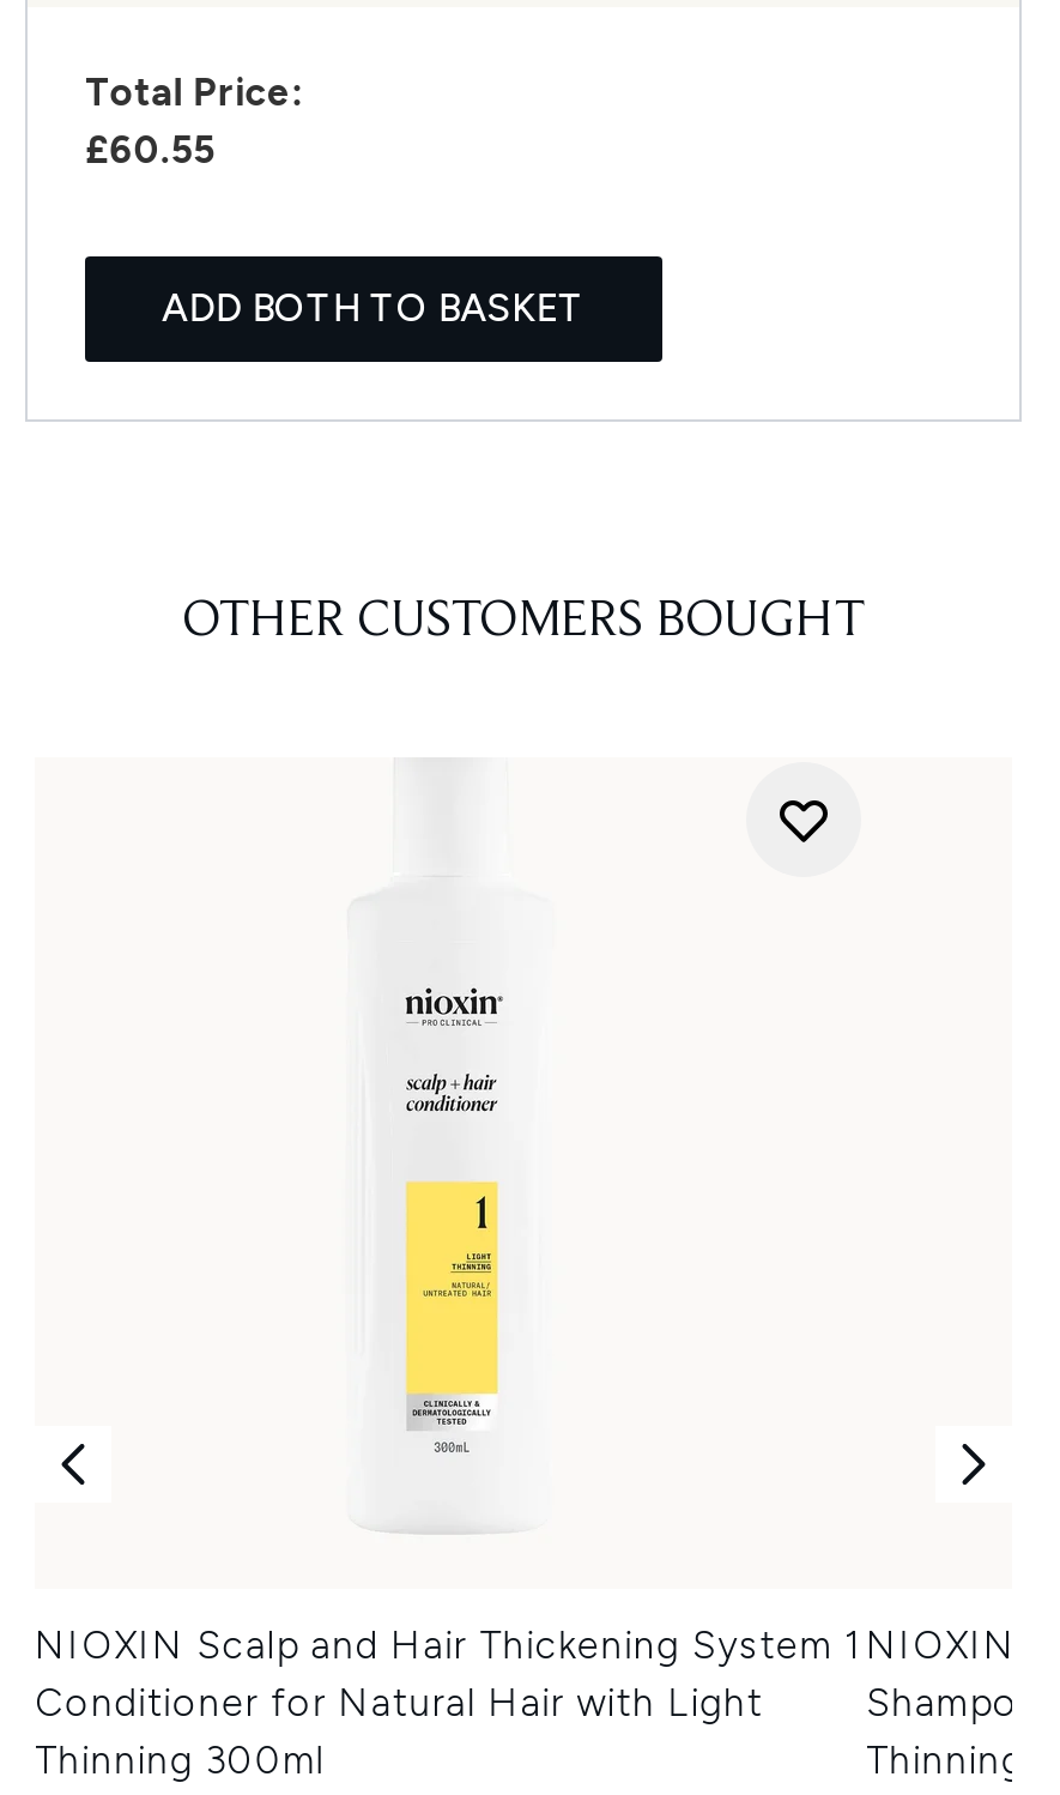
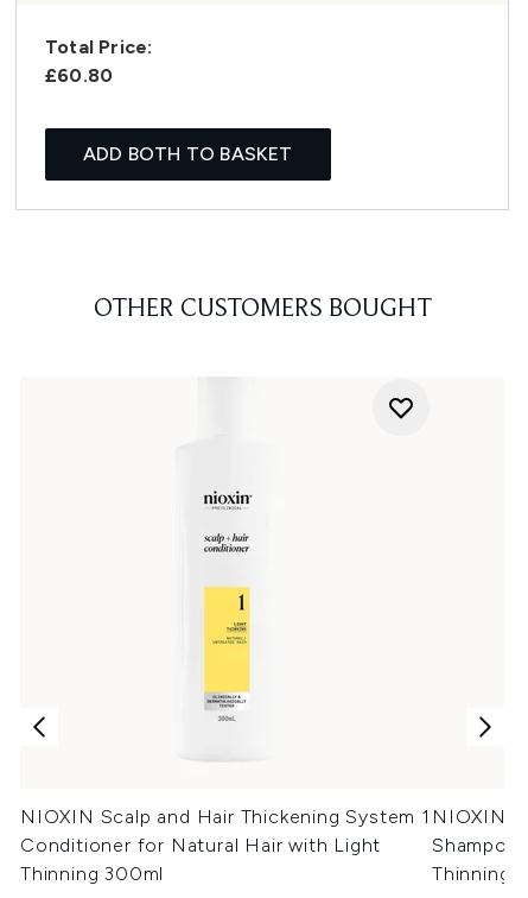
- £60.55
+ £60.80
